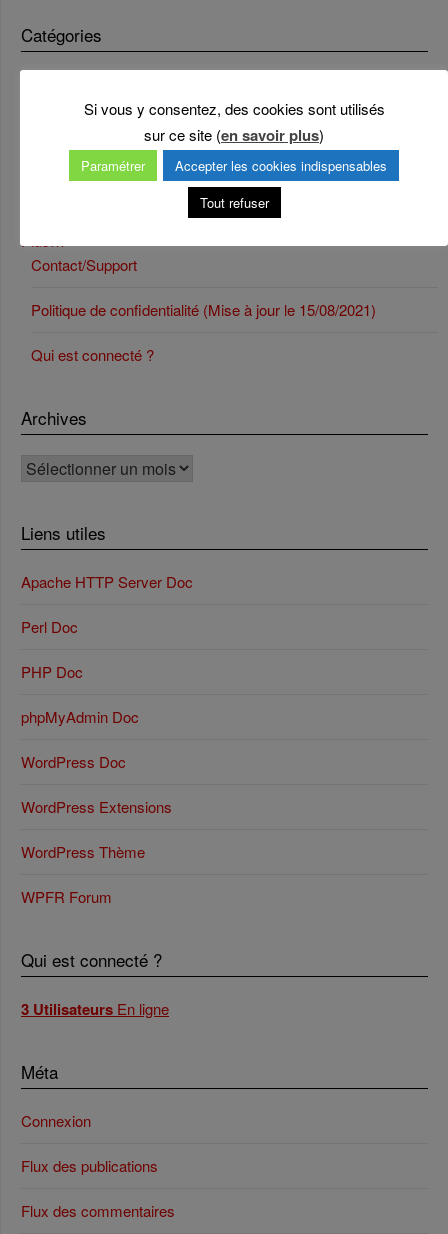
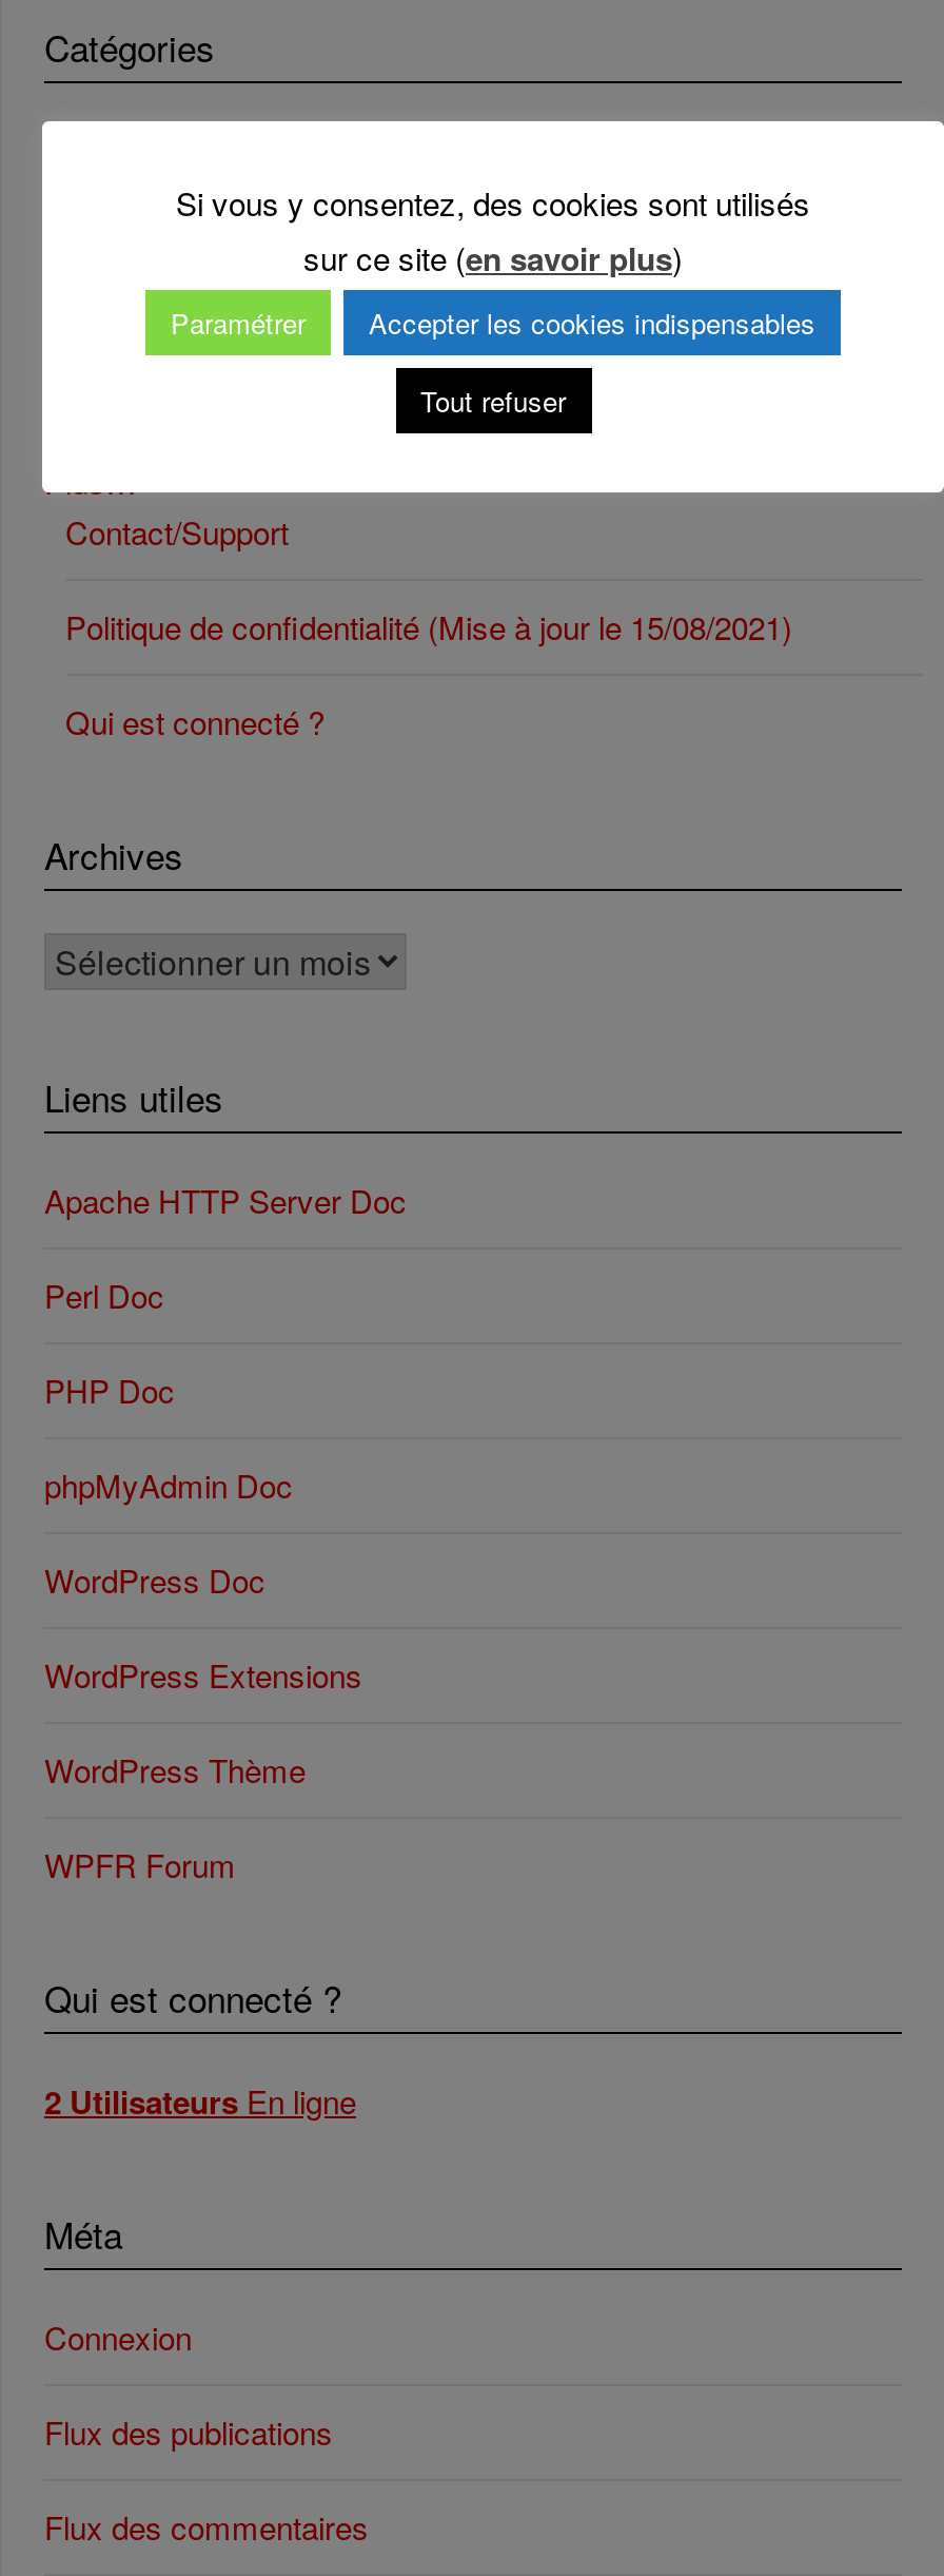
- 3 Utilisateurs En ligne
+ 2 Utilisateurs En ligne
